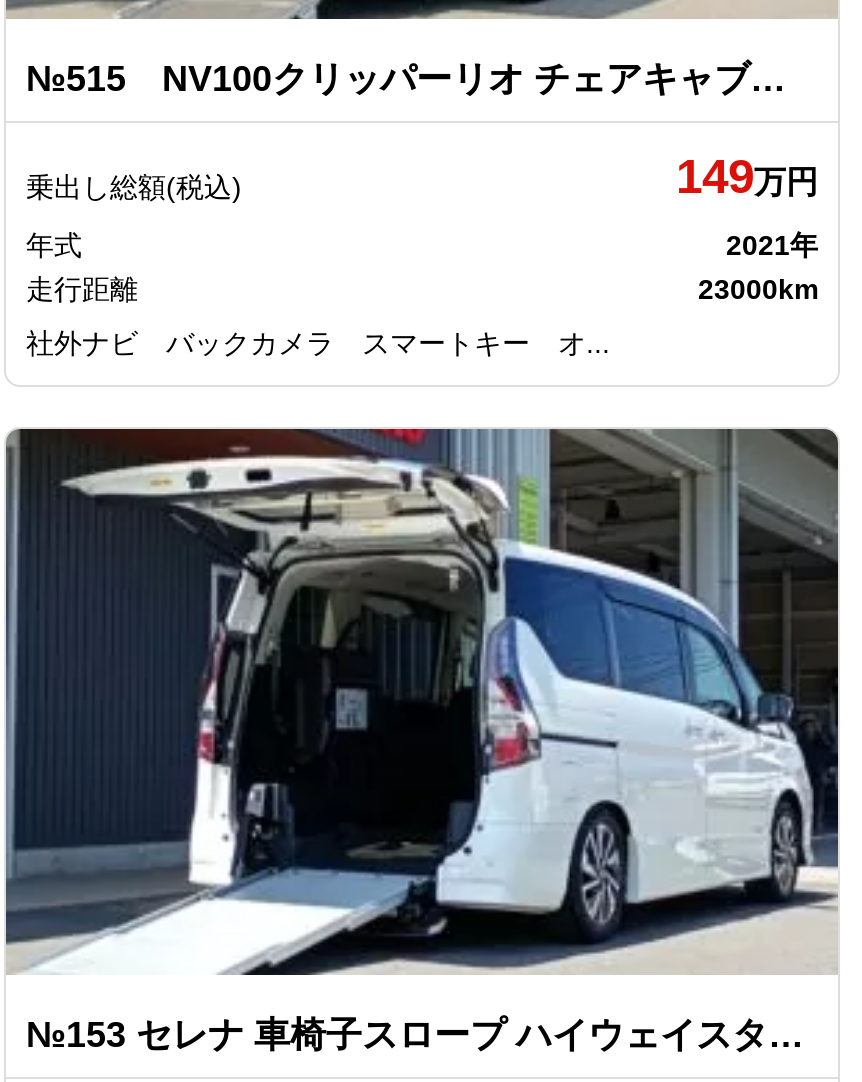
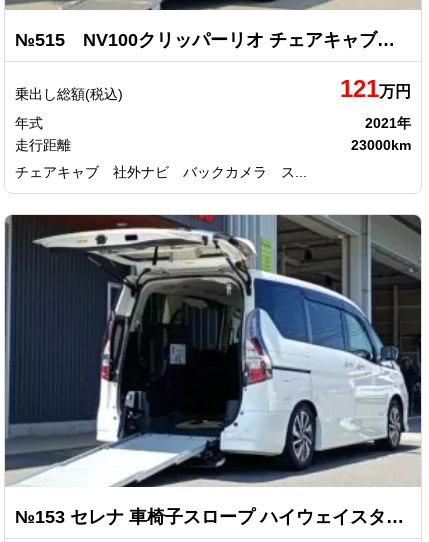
- 149万円
+ 121万円

- 社外ナビ バックカメラ スマートキー オ...
+ チェアキャブ 社外ナビ バックカメラ ス...
